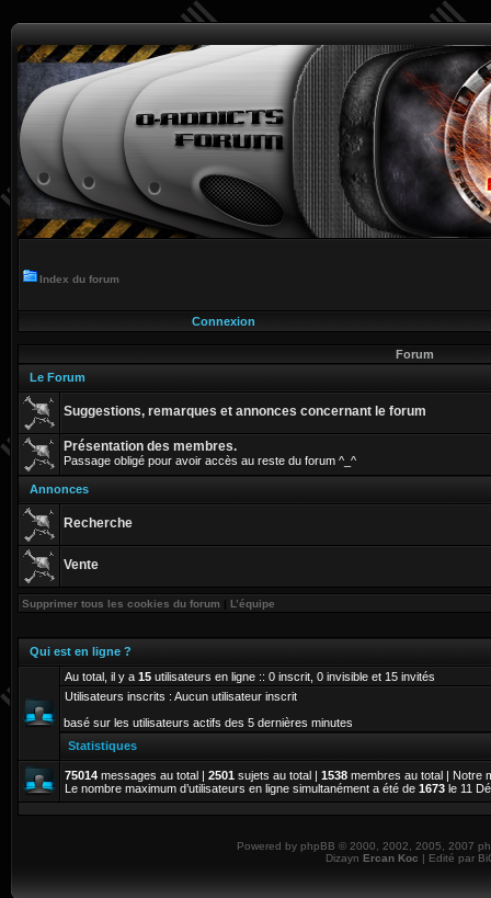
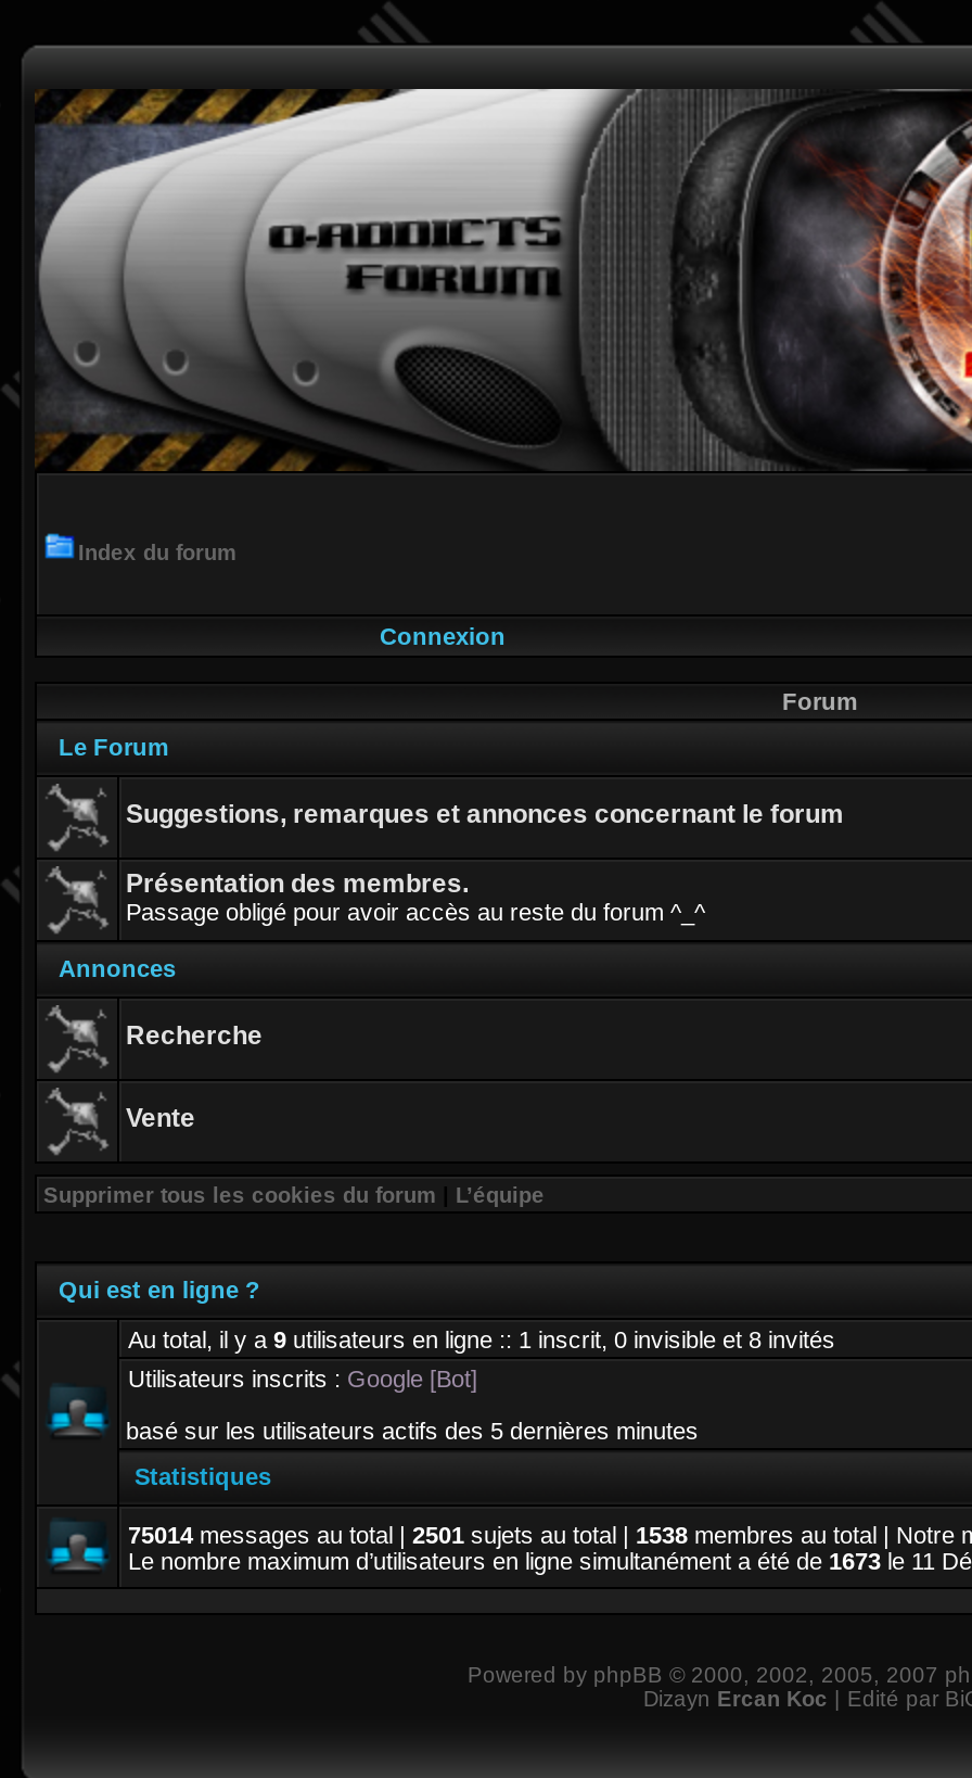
- Au total, il y a 15 utilisateurs en ligne :: 0 inscrit, 0 invisible et 15 invités
+ Au total, il y a 9 utilisateurs en ligne :: 1 inscrit, 0 invisible et 8 invités

- Utilisateurs inscrits : Aucun utilisateur inscrit
+ Utilisateurs inscrits : Google [Bot]
